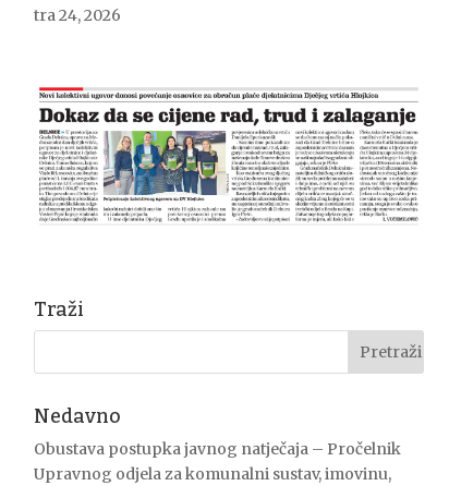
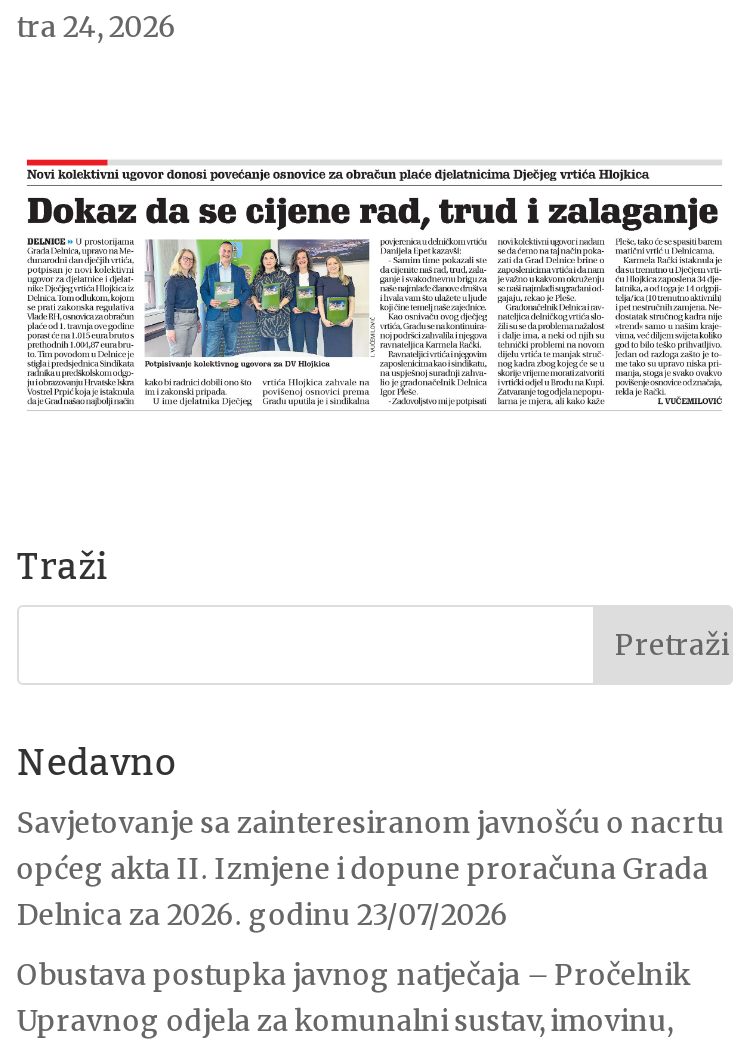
+ Savjetovanje sa zainteresiranom javnošću o nacrtu
+ općeg akta II. Izmjene i dopune proračuna Grada
+ Delnica za 2026. godinu 23/07/2026
